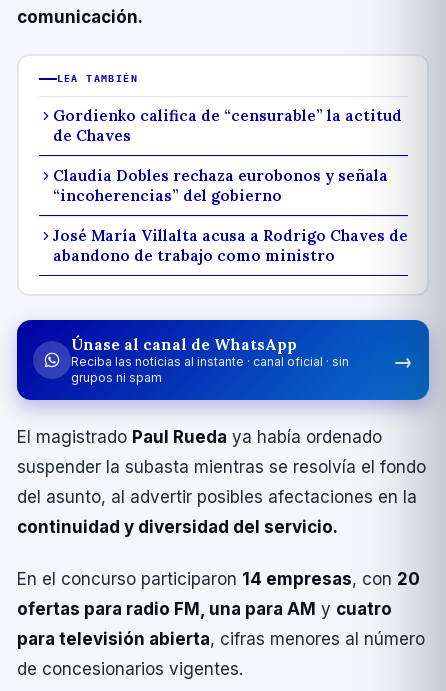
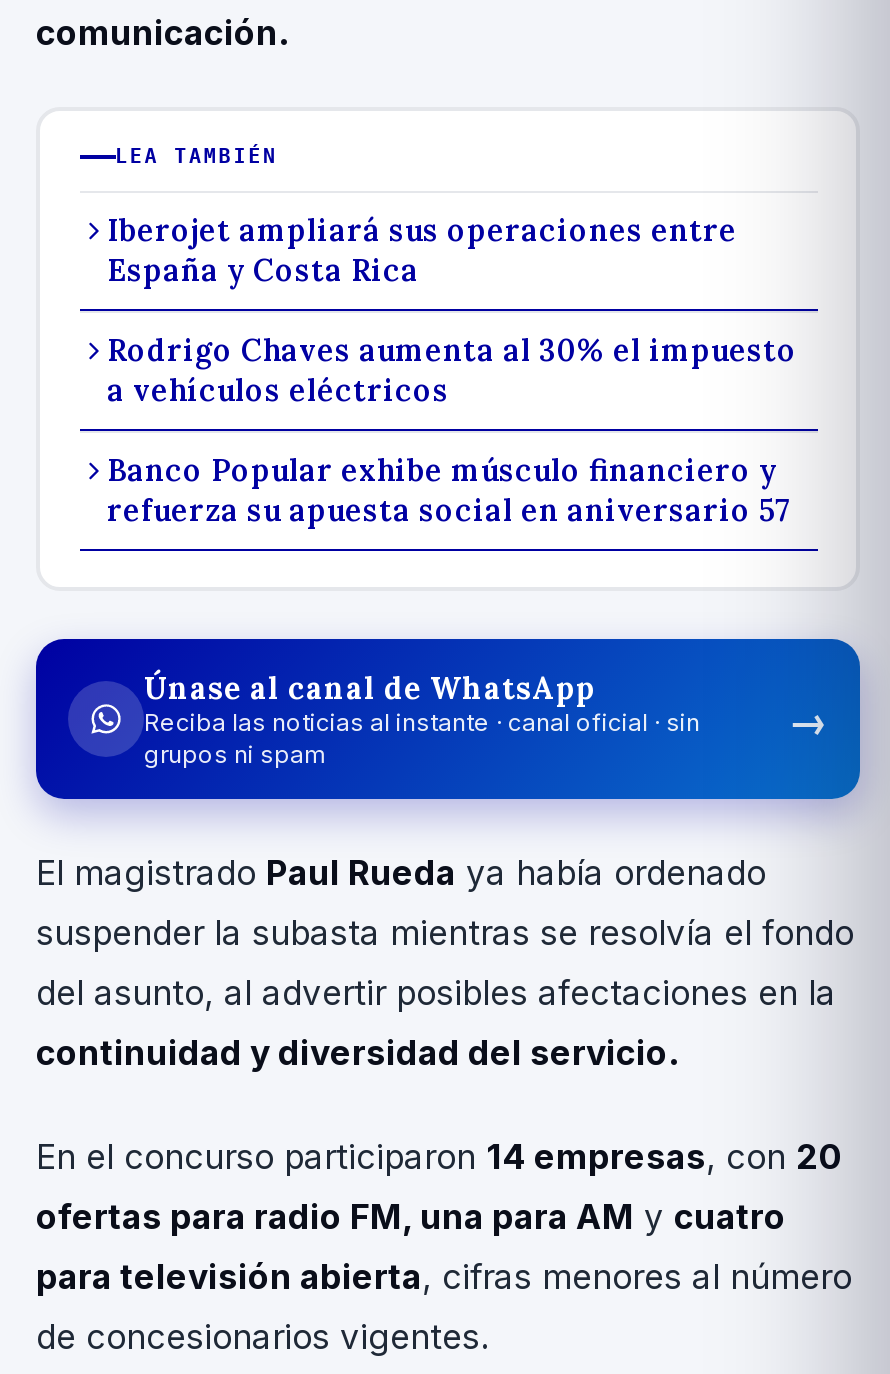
- Gordienko califica de “censurable” la actitud
- de Chaves
+ Iberojet ampliará sus operaciones entre
+ España y Costa Rica

- Claudia Dobles rechaza eurobonos y señala
- “incoherencias” del gobierno
+ Rodrigo Chaves aumenta al 30% el impuesto
+ a vehículos eléctricos

- José María Villalta acusa a Rodrigo Chaves de
- abandono de trabajo como ministro
+ Banco Popular exhibe músculo financiero y
+ refuerza su apuesta social en aniversario 57
